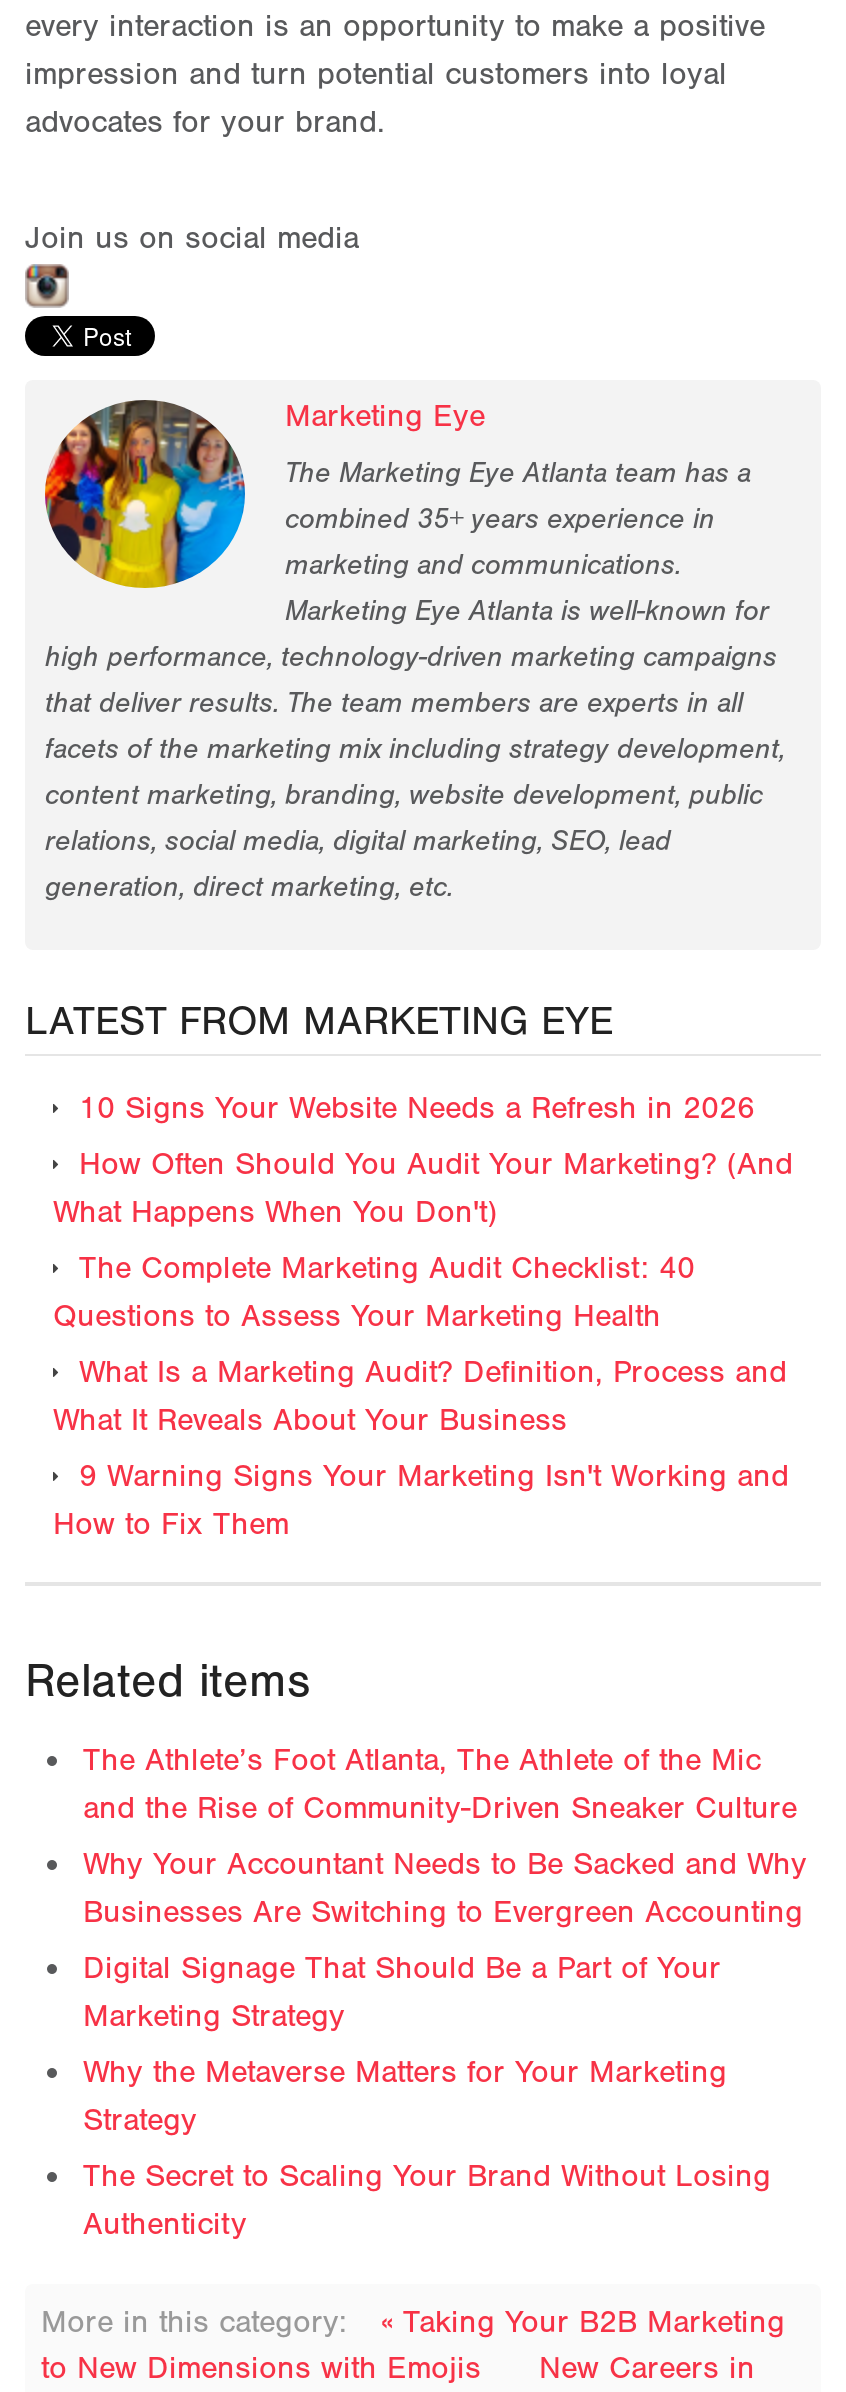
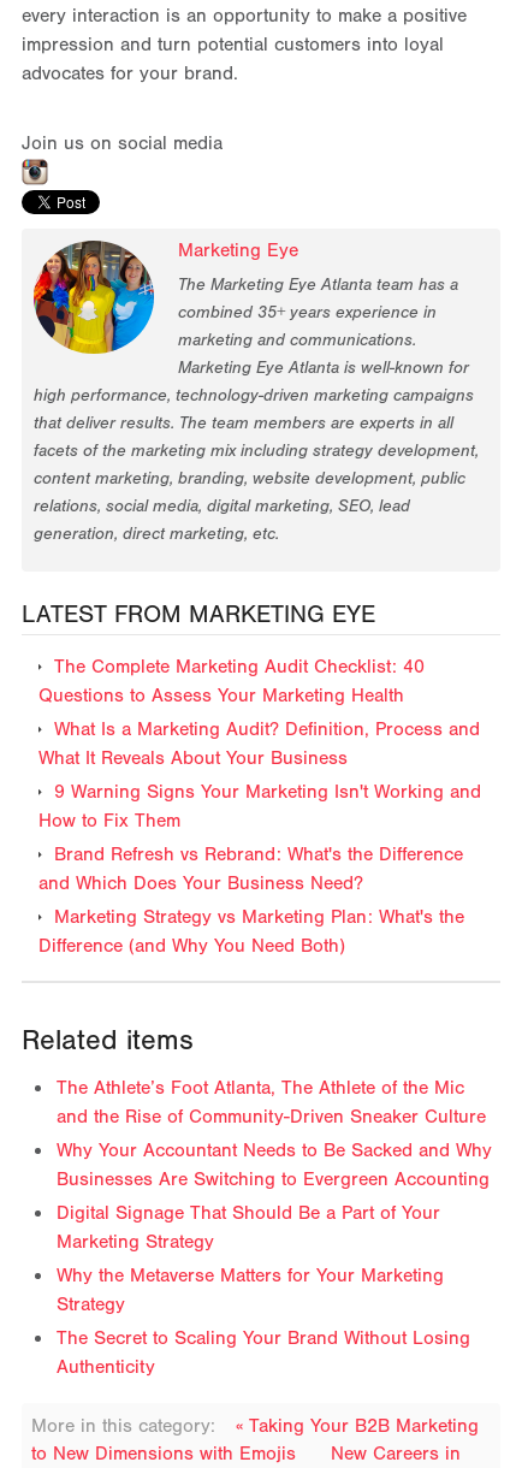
- 10 Signs Your Website Needs a Refresh in 2026
- How Often Should You Audit Your Marketing? (And
- What Happens When You Don't)

moved up: The Complete Marketing Audit Checklist: 40 | Questions to Assess Your Marketing Health | What Is a Marketing Audit? Definition, Process and | What It Reveals About Your Business | 9 Warning Signs Your Marketing Isn't Working and | How to Fix Them

+ Brand Refresh vs Rebrand: What's the Difference
+ and Which Does Your Business Need?
+ Marketing Strategy vs Marketing Plan: What's the
+ Difference (and Why You Need Both)
